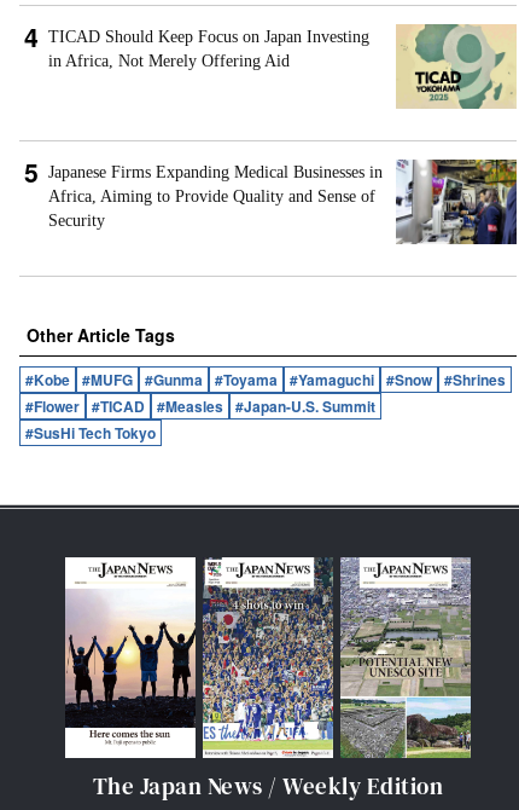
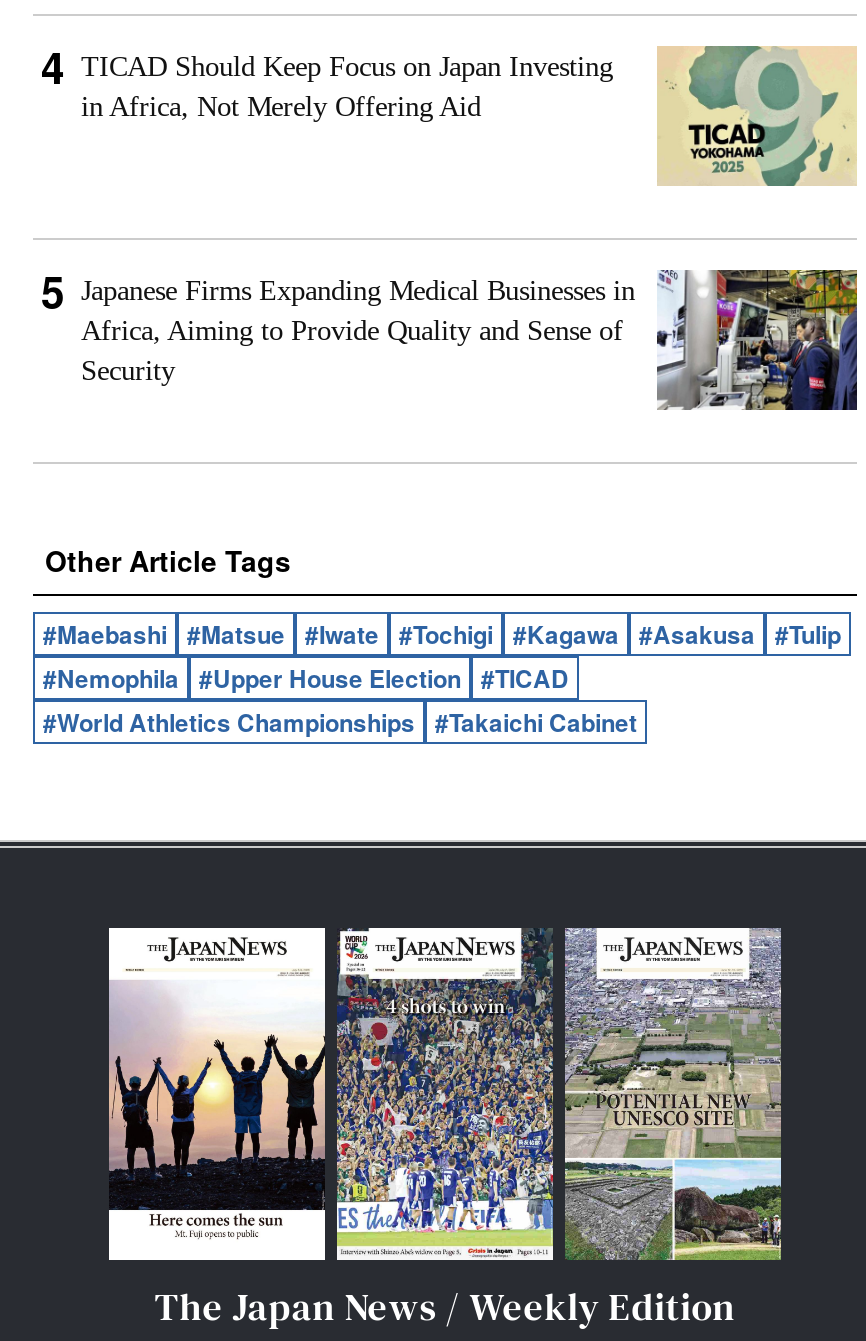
- #Kobe #MUFG #Gunma #Toyama #Yamaguchi #Snow #Shrines
- #Flower #TICAD #Measles #Japan-U.S. Summit
- #SusHi Tech Tokyo
+ #Maebashi #Matsue #Iwate #Tochigi #Kagawa #Asakusa #Tulip
+ #Nemophila #Upper House Election #TICAD
+ #World Athletics Championships #Takaichi Cabinet
